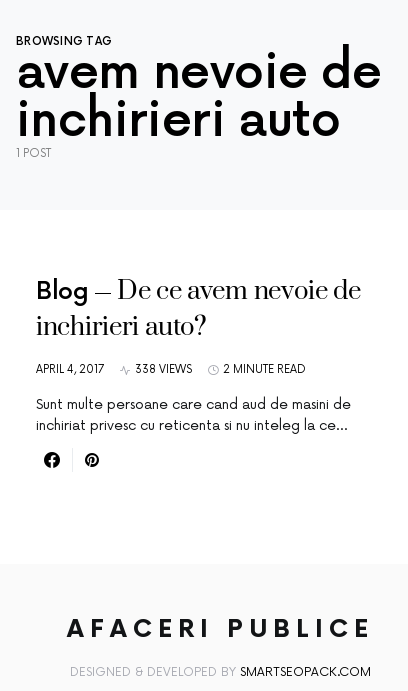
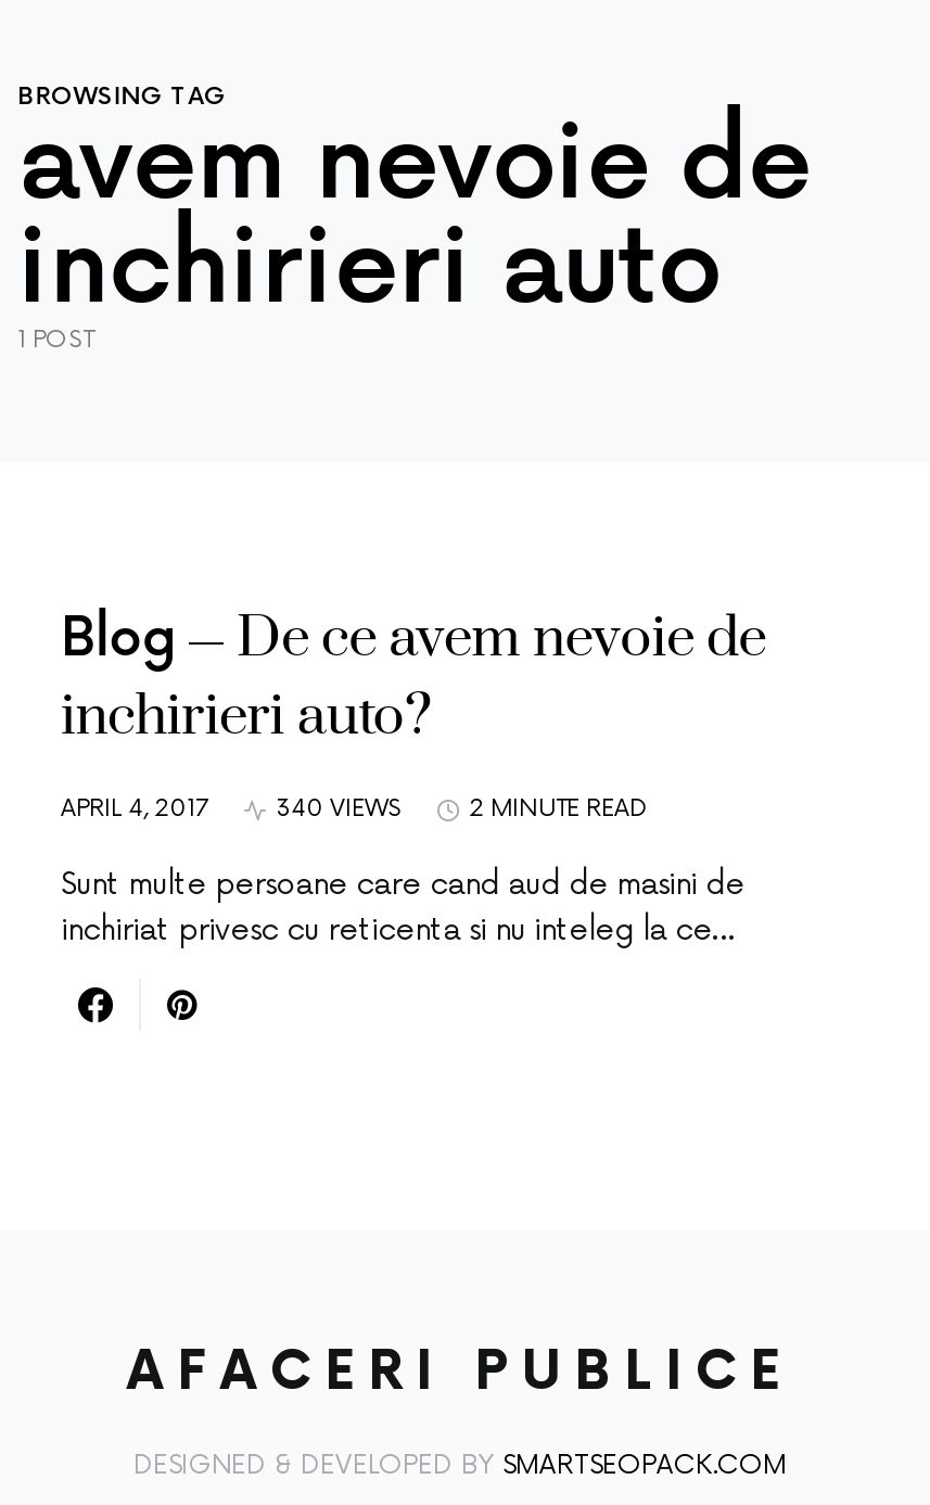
- 338 VIEWS
+ 340 VIEWS
